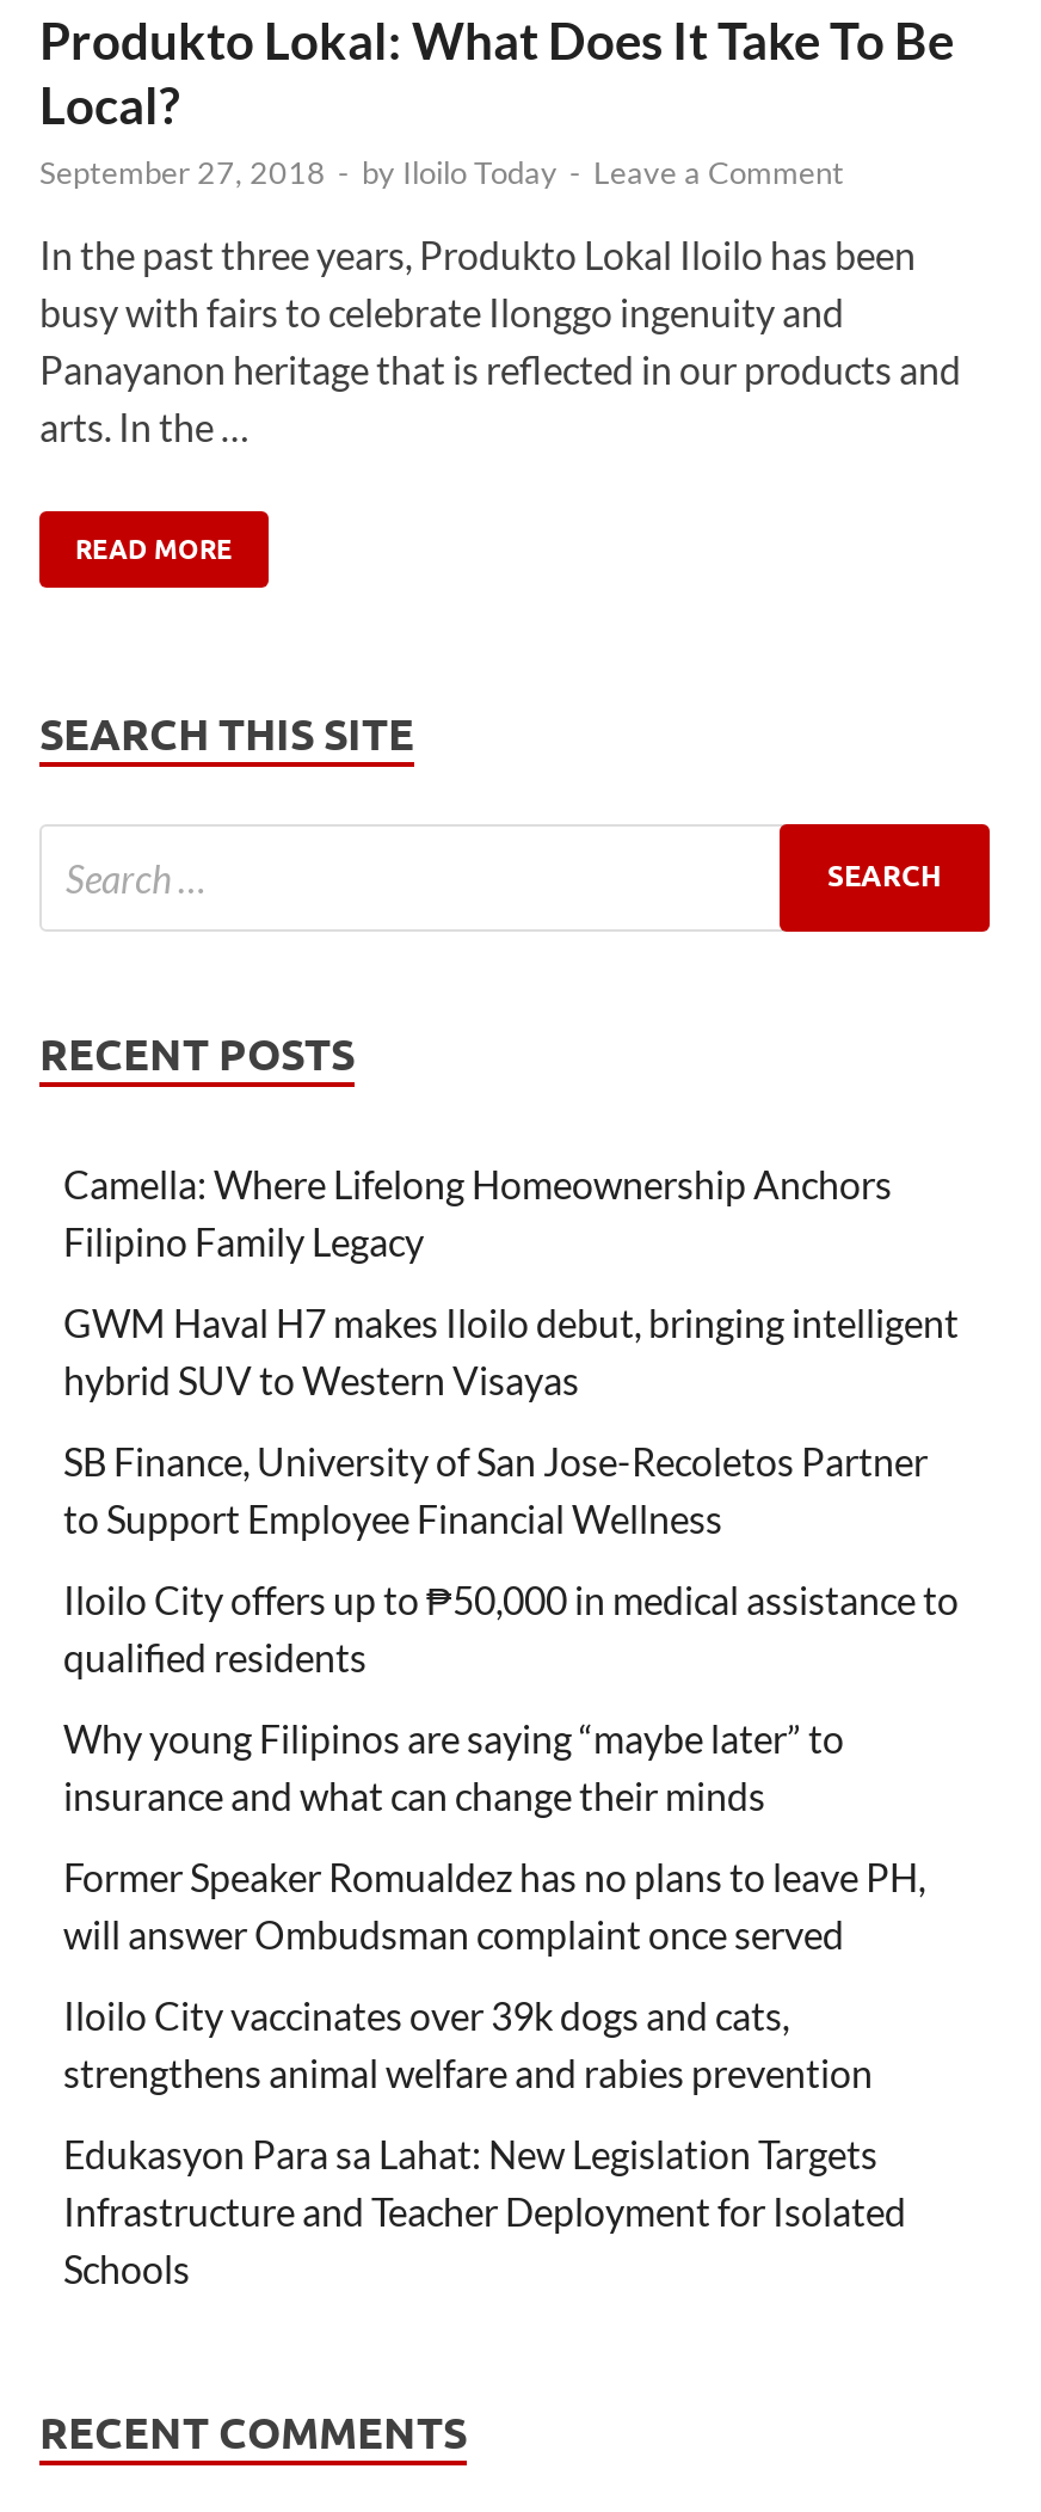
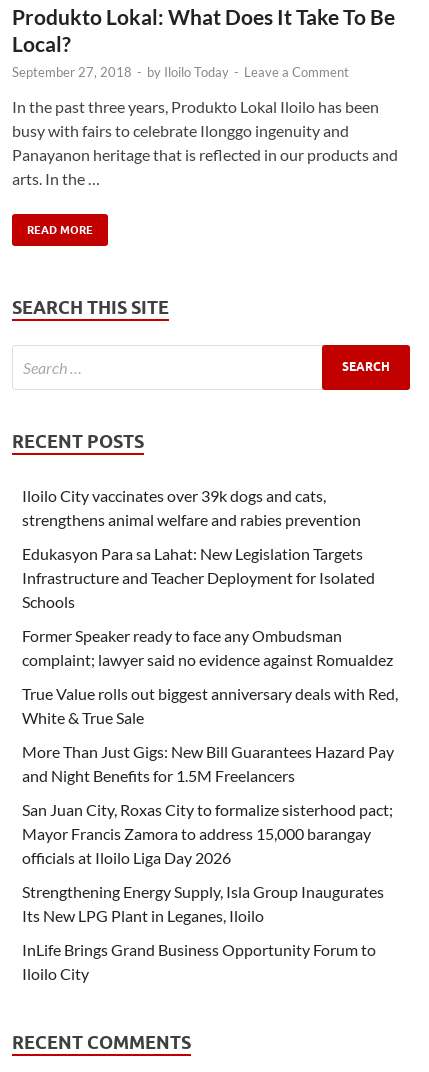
- Camella: Where Lifelong Homeownership Anchors
- Filipino Family Legacy
- GWM Haval H7 makes Iloilo debut, bringing intelligent
- hybrid SUV to Western Visayas
- SB Finance, University of San Jose-Recoletos Partner
- to Support Employee Financial Wellness
- Iloilo City offers up to ₱50,000 in medical assistance to
- qualified residents
- Why young Filipinos are saying “maybe later” to
- insurance and what can change their minds
- Former Speaker Romualdez has no plans to leave PH,
- will answer Ombudsman complaint once served

moved up: Iloilo City vaccinates over 39k dogs and cats, | strengthens animal welfare and rabies prevention | Edukasyon Para sa Lahat: New Legislation Targets | Infrastructure and Teacher Deployment for Isolated | Schools

+ Former Speaker ready to face any Ombudsman
+ complaint; lawyer said no evidence against Romualdez
+ True Value rolls out biggest anniversary deals with Red,
+ White & True Sale
+ More Than Just Gigs: New Bill Guarantees Hazard Pay
+ and Night Benefits for 1.5M Freelancers
+ San Juan City, Roxas City to formalize sisterhood pact;
+ Mayor Francis Zamora to address 15,000 barangay
+ officials at Iloilo Liga Day 2026
+ Strengthening Energy Supply, Isla Group Inaugurates
+ Its New LPG Plant in Leganes, Iloilo
+ InLife Brings Grand Business Opportunity Forum to
+ Iloilo City
